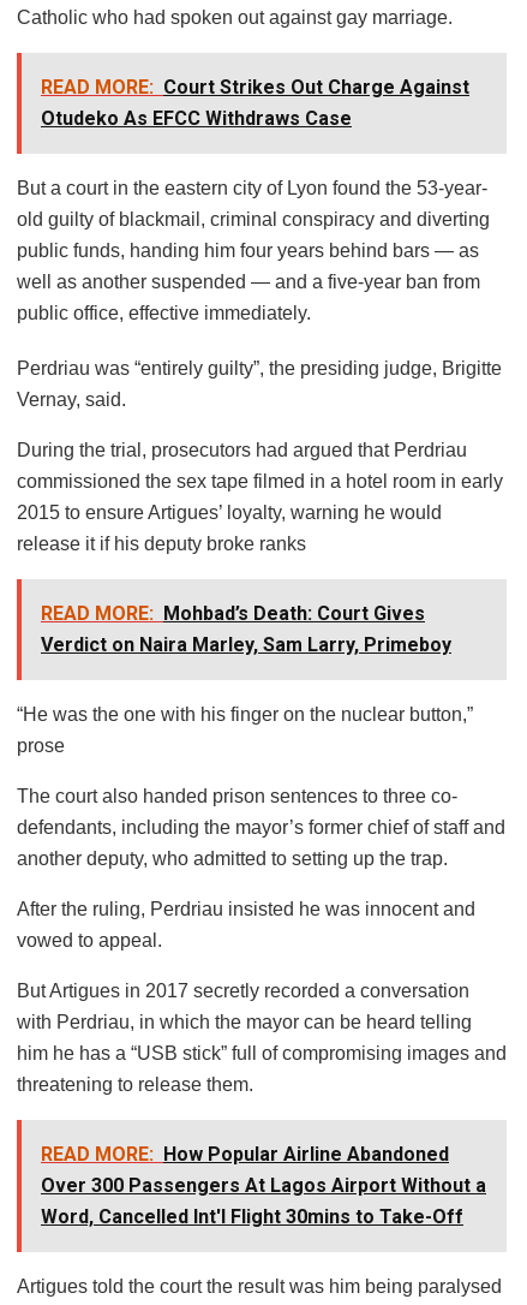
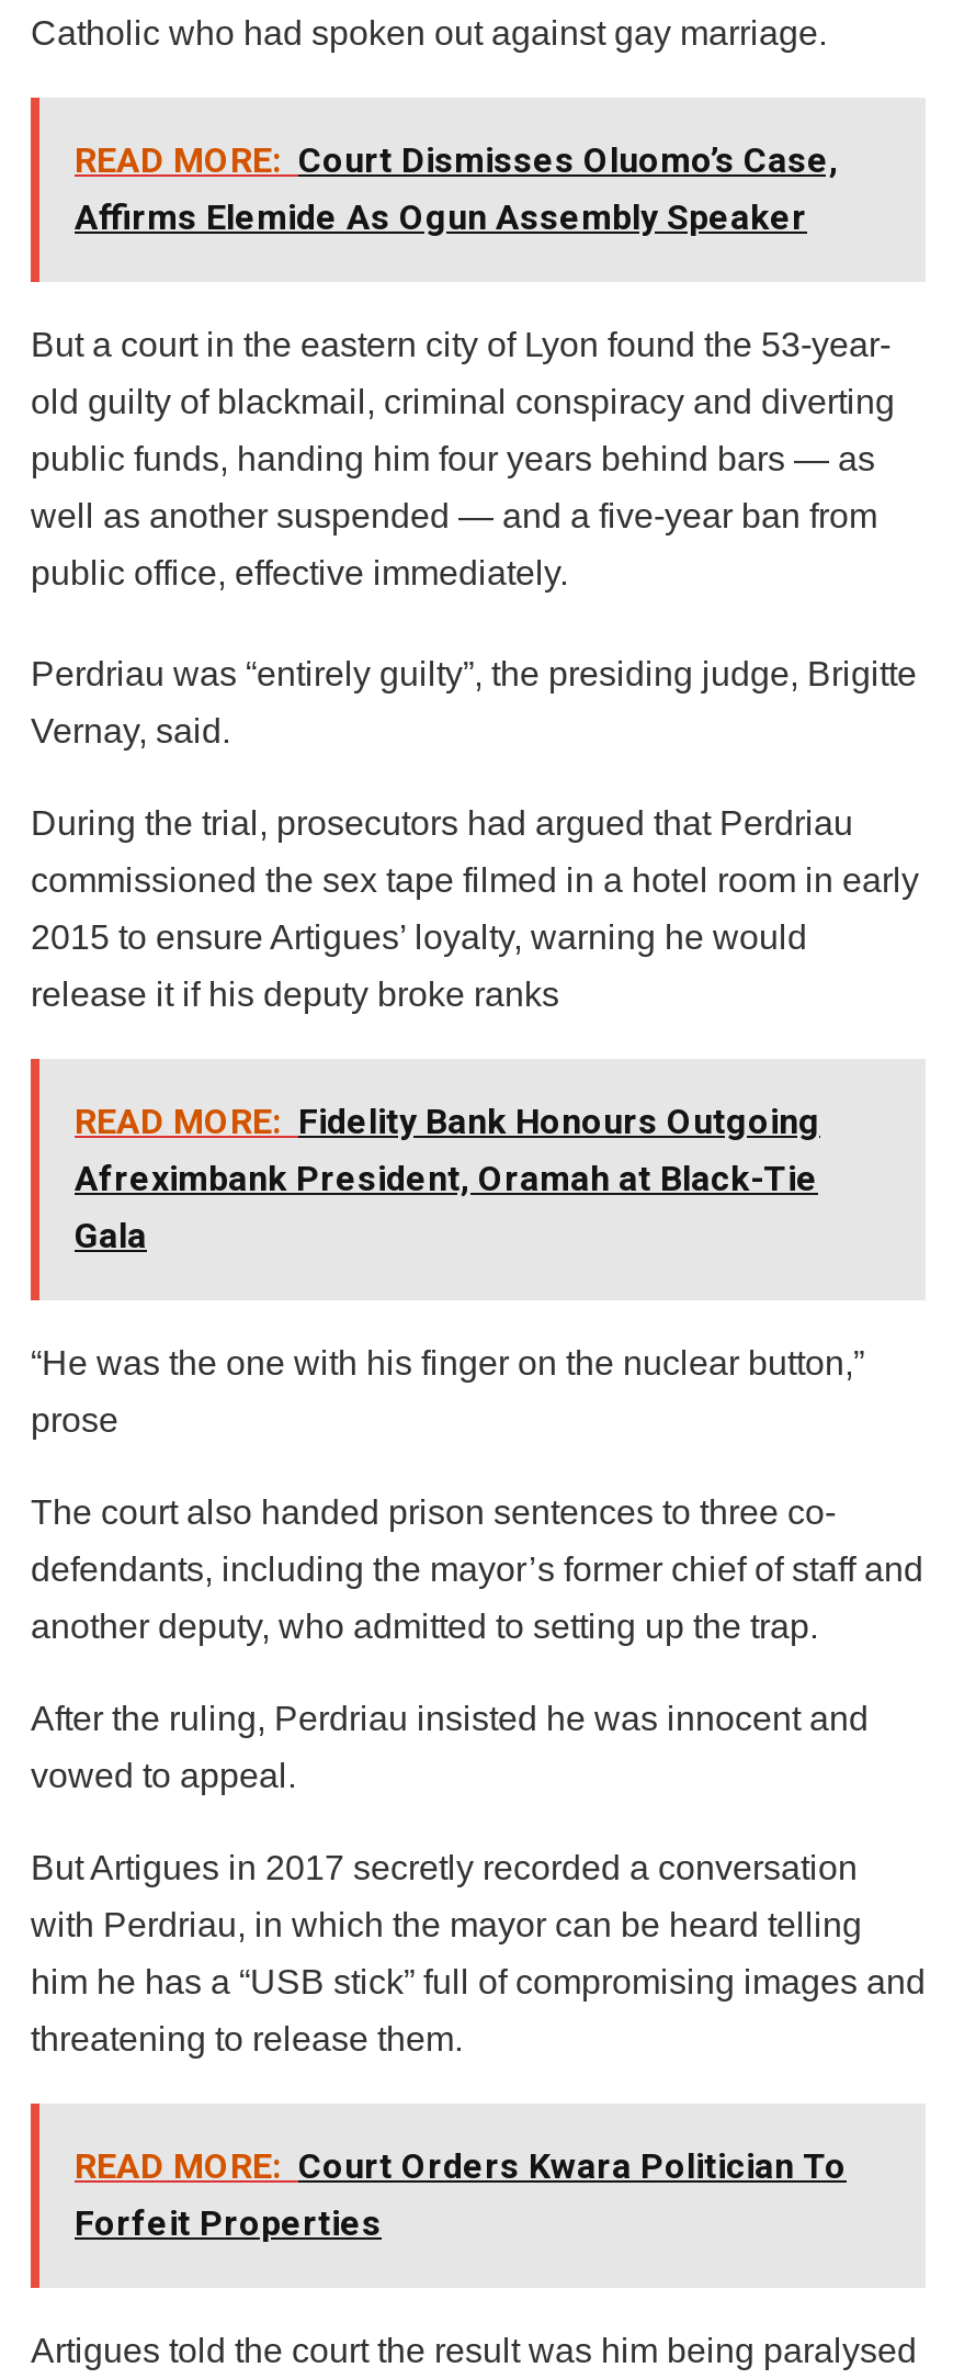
- READ MORE: Court Strikes Out Charge Against
- Otudeko As EFCC Withdraws Case
+ READ MORE: Court Dismisses Oluomo’s Case,
+ Affirms Elemide As Ogun Assembly Speaker

- READ MORE: Mohbad’s Death: Court Gives
- Verdict on Naira Marley, Sam Larry, Primeboy
+ READ MORE: Fidelity Bank Honours Outgoing
+ Afreximbank President, Oramah at Black-Tie
+ Gala

moved down: “He was the one with his finger on the nuclear button,” | prose | The court also handed prison sentences to three co- | ... | him he has a “USB stick” full of compromising images and | threatening to release them.

- READ MORE: How Popular Airline Abandoned
- Over 300 Passengers At Lagos Airport Without a
- Word, Cancelled Int'l Flight 30mins to Take-Off
+ READ MORE: Court Orders Kwara Politician To
+ Forfeit Properties
